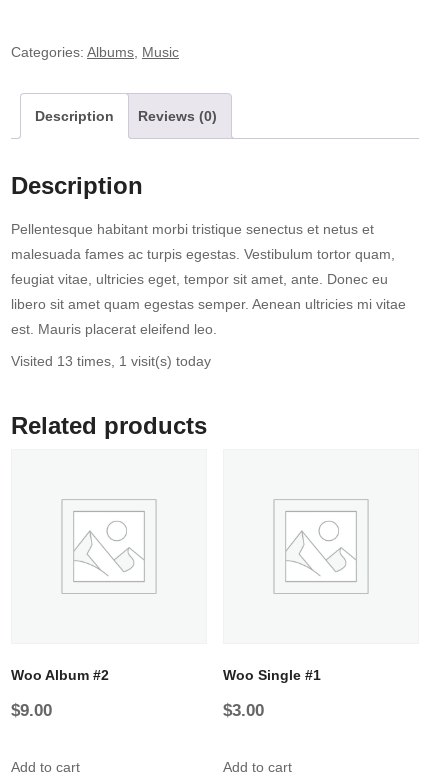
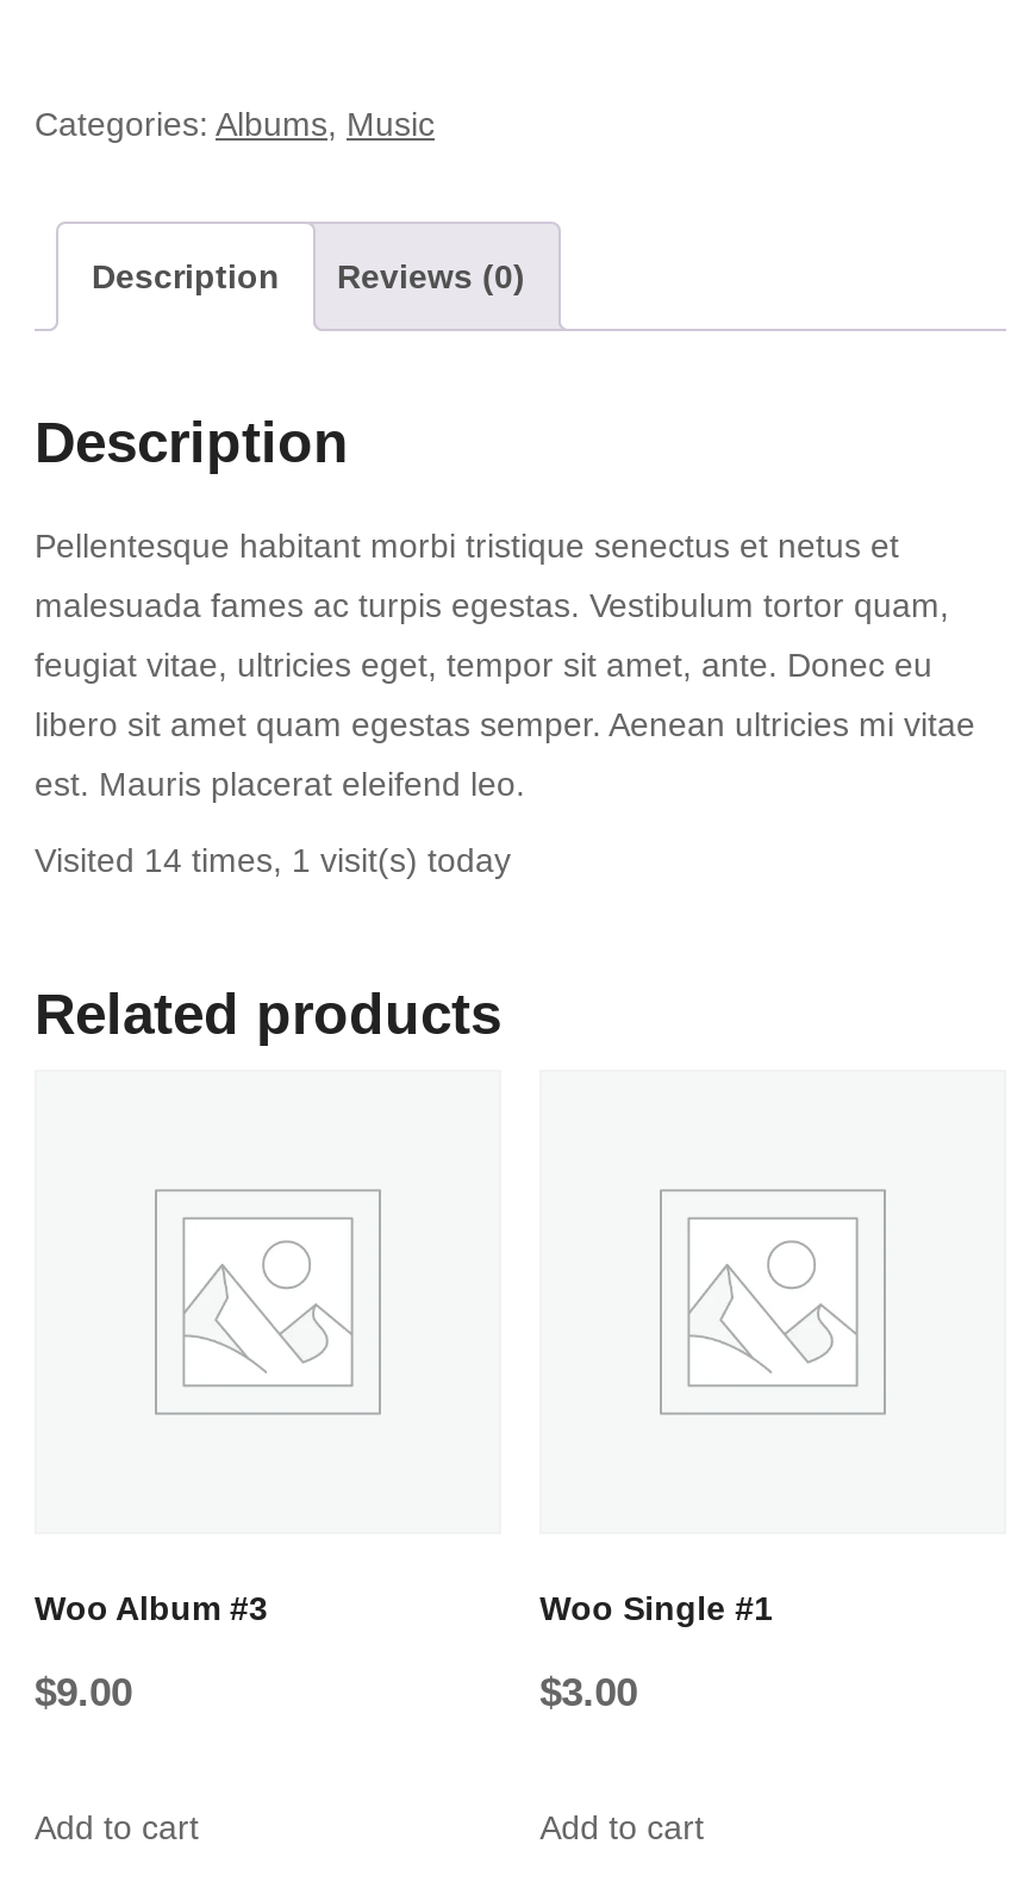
- Visited 13 times, 1 visit(s) today
+ Visited 14 times, 1 visit(s) today

- Woo Album #2
+ Woo Album #3
